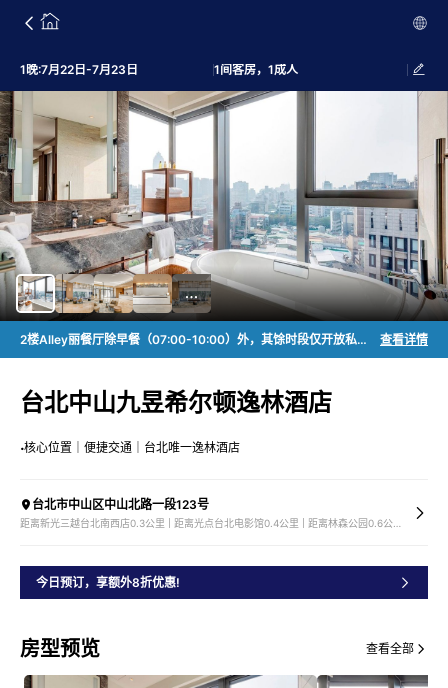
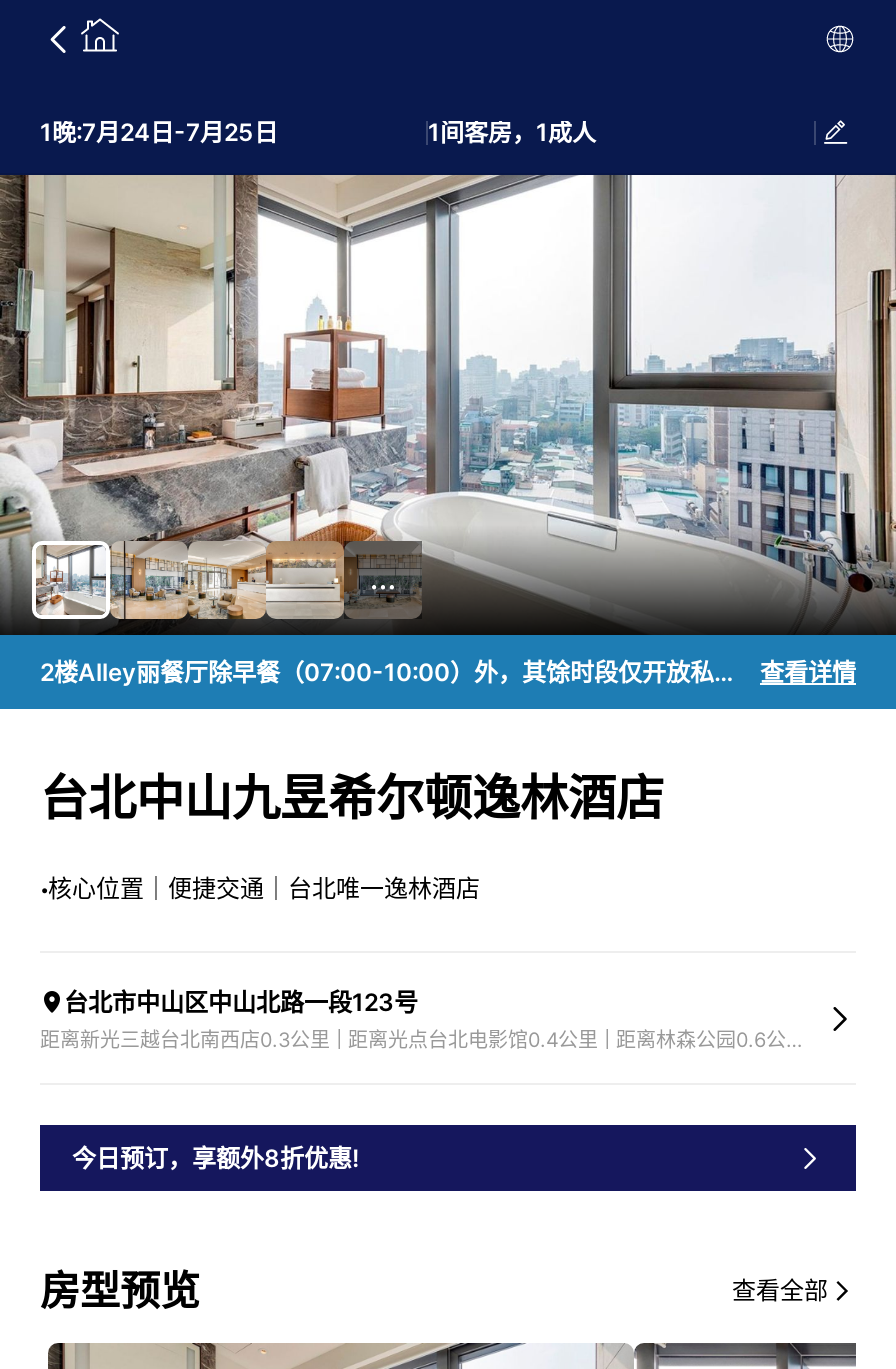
- 1晚:7月22日-7月23日
+ 1晚:7月24日-7月25日
